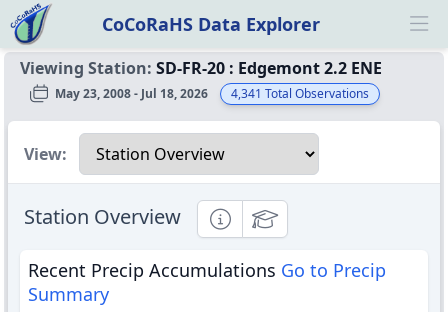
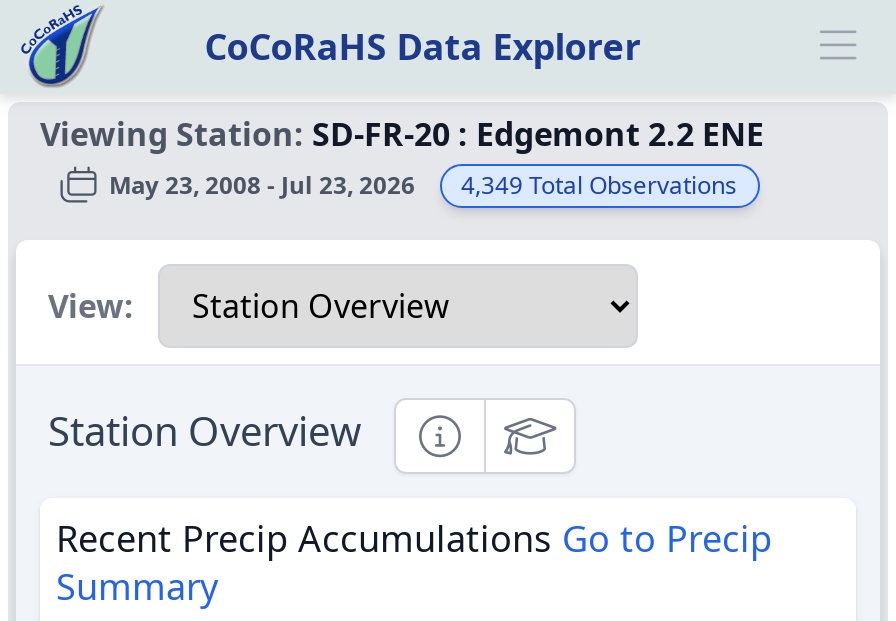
- May 23, 2008 - Jul 18, 2026
+ May 23, 2008 - Jul 23, 2026

- 4,341 Total Observations
+ 4,349 Total Observations
